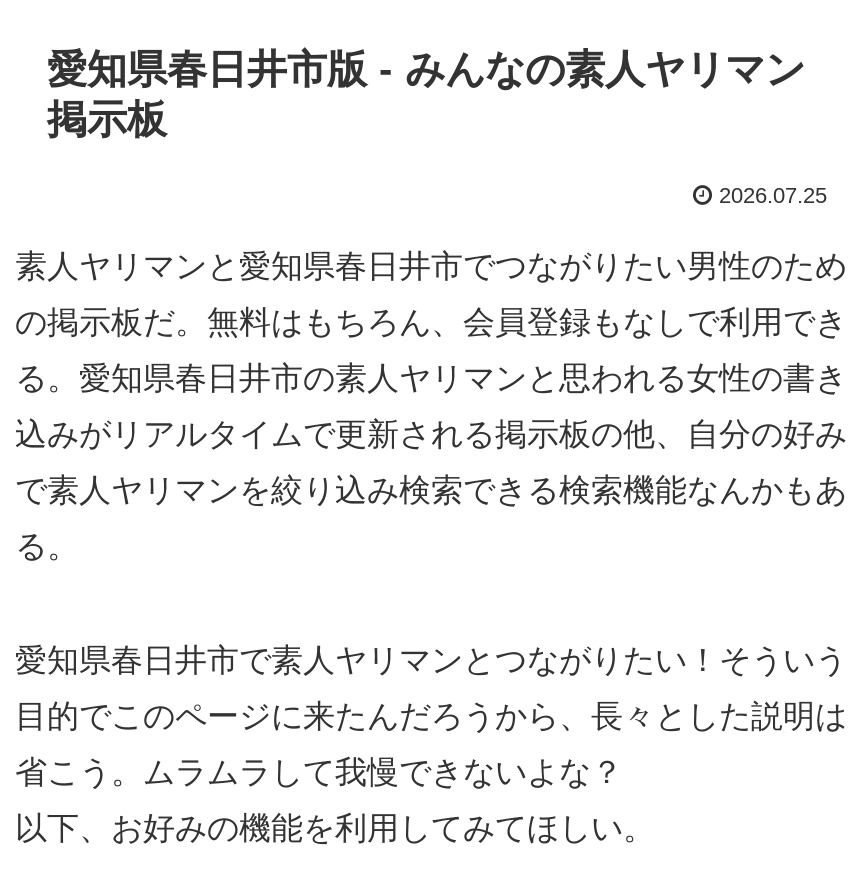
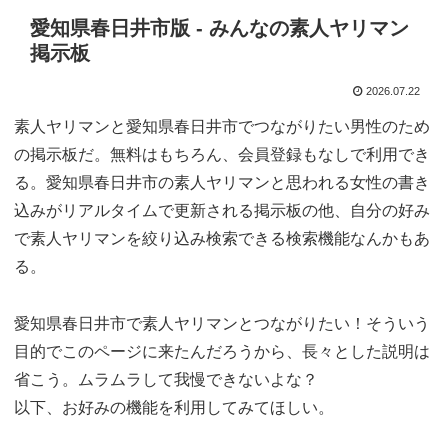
- 2026.07.25
+ 2026.07.22
